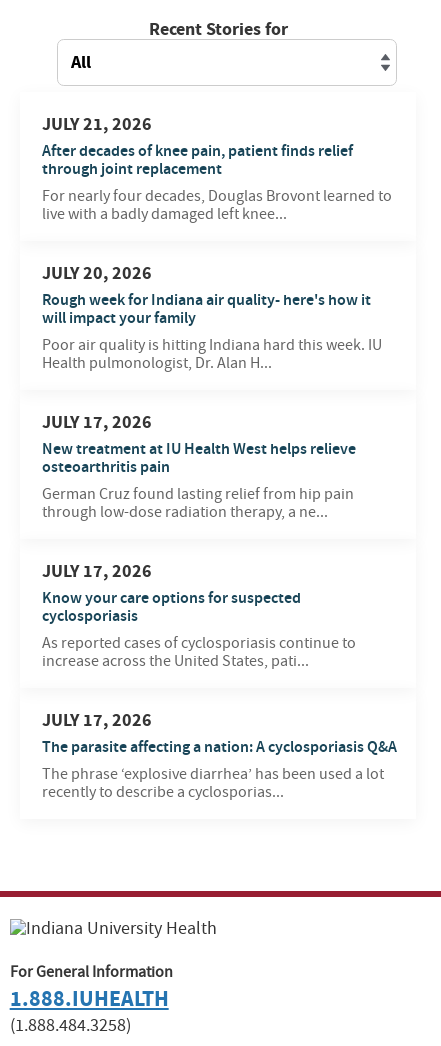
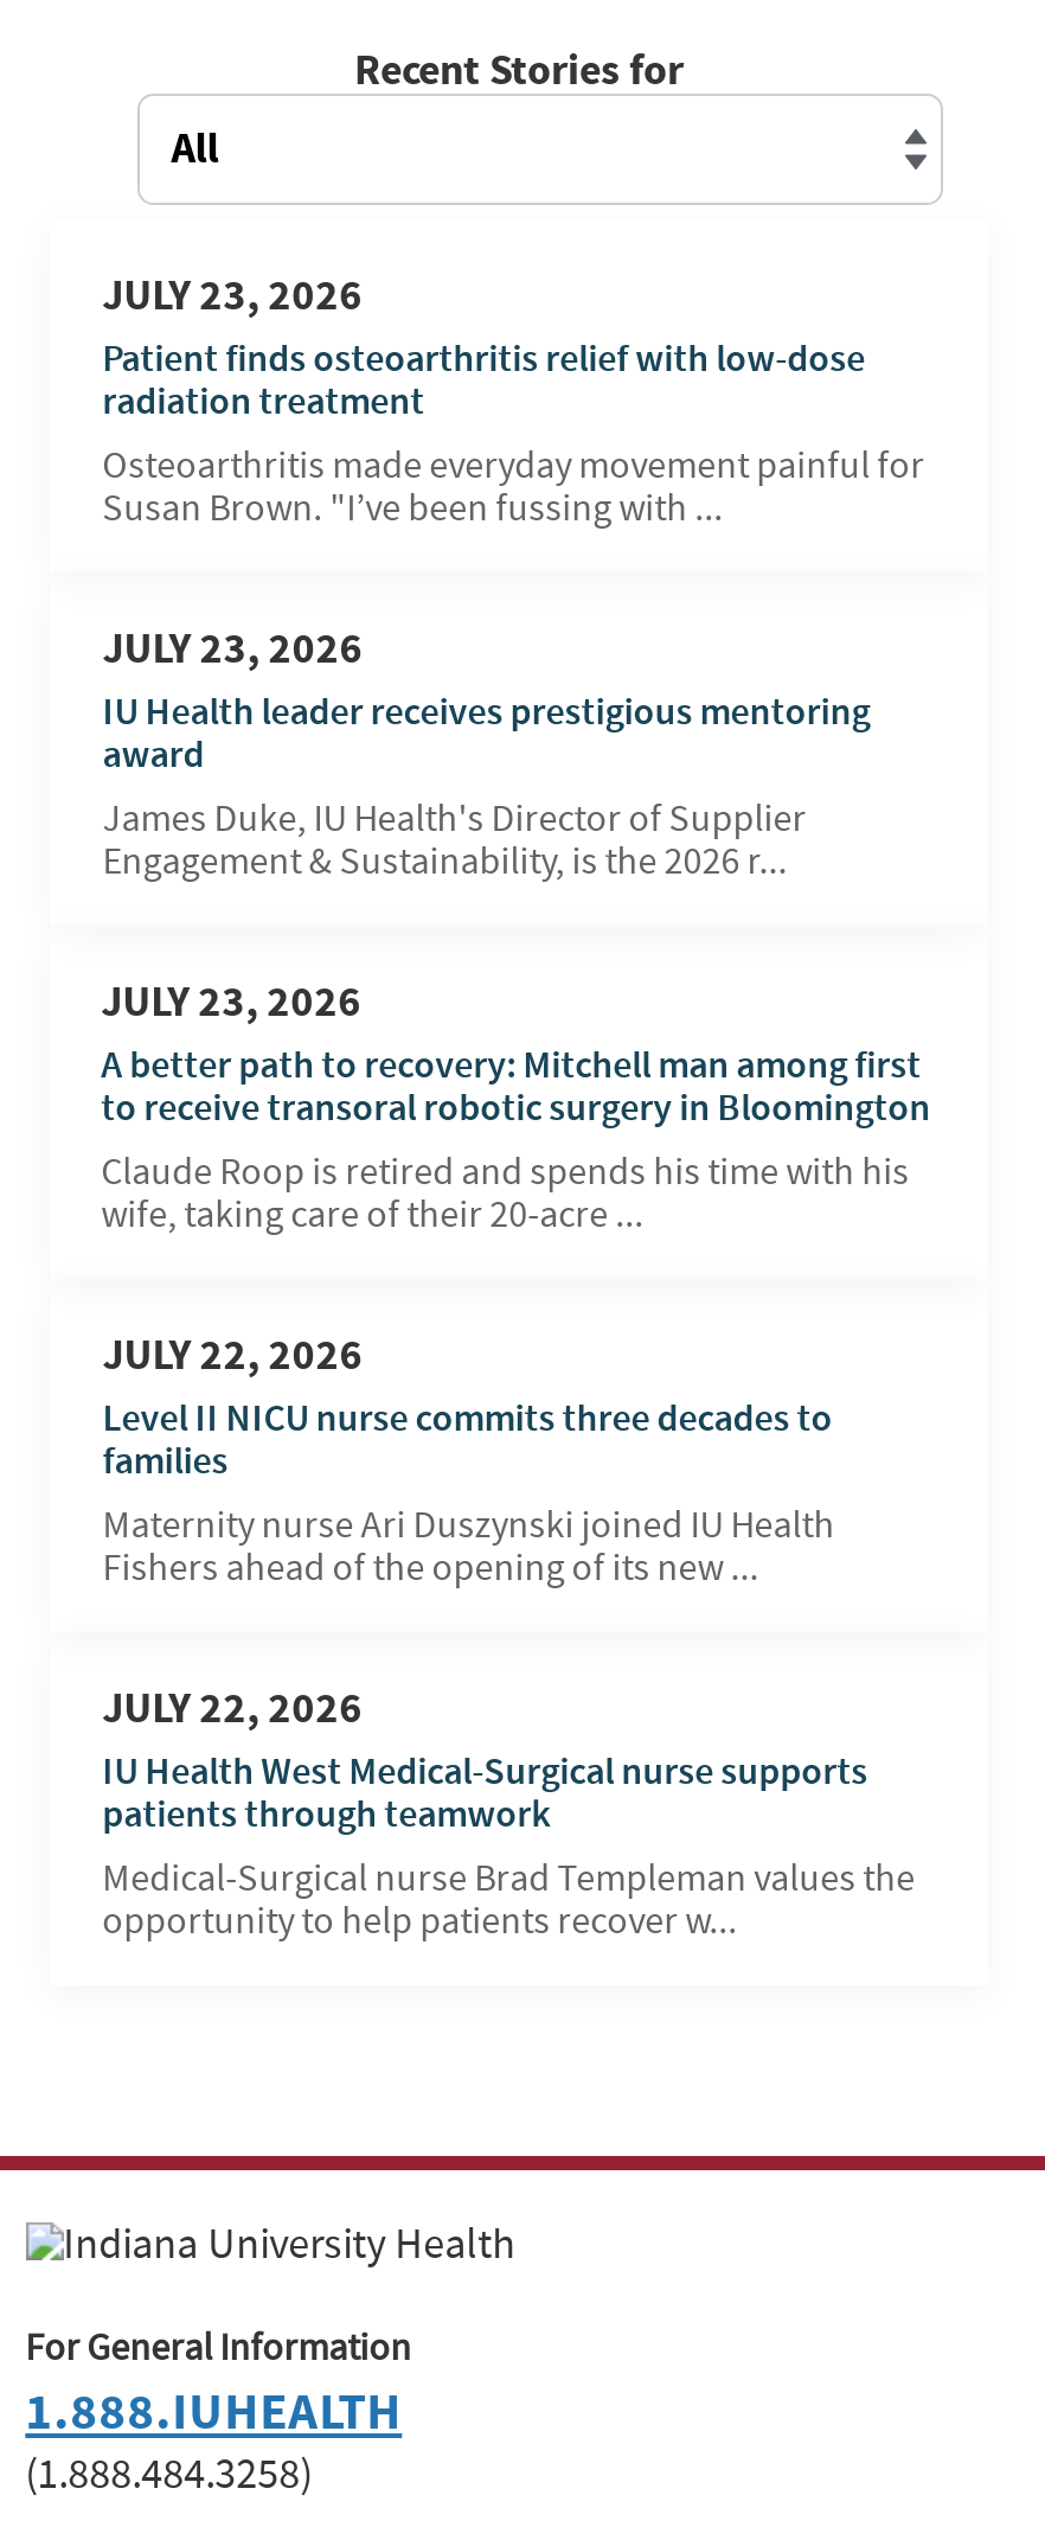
- JULY 21, 2026
- After decades of knee pain, patient finds relief
- through joint replacement
- For nearly four decades, Douglas Brovont learned to
- live with a badly damaged left knee...
+ JULY 23, 2026
+ Patient finds osteoarthritis relief with low-dose
+ radiation treatment
+ Osteoarthritis made everyday movement painful for
+ Susan Brown. "I’ve been fussing with ...

- JULY 20, 2026
- Rough week for Indiana air quality- here's how it
- will impact your family
- Poor air quality is hitting Indiana hard this week. IU
- Health pulmonologist, Dr. Alan H...
+ JULY 23, 2026
+ IU Health leader receives prestigious mentoring
+ award
+ James Duke, IU Health's Director of Supplier
+ Engagement & Sustainability, is the 2026 r...

- JULY 17, 2026
- New treatment at IU Health West helps relieve
- osteoarthritis pain
- German Cruz found lasting relief from hip pain
- through low-dose radiation therapy, a ne...
+ JULY 23, 2026
+ A better path to recovery: Mitchell man among first
+ to receive transoral robotic surgery in Bloomington
+ Claude Roop is retired and spends his time with his
+ wife, taking care of their 20-acre ...

- JULY 17, 2026
- Know your care options for suspected
- cyclosporiasis
- As reported cases of cyclosporiasis continue to
- increase across the United States, pati...
+ JULY 22, 2026
+ Level II NICU nurse commits three decades to
+ families
+ Maternity nurse Ari Duszynski joined IU Health
+ Fishers ahead of the opening of its new ...

- JULY 17, 2026
- The parasite affecting a nation: A cyclosporiasis Q&A
- The phrase ‘explosive diarrhea’ has been used a lot
- recently to describe a cyclosporias...
+ JULY 22, 2026
+ IU Health West Medical-Surgical nurse supports
+ patients through teamwork
+ Medical-Surgical nurse Brad Templeman values the
+ opportunity to help patients recover w...
